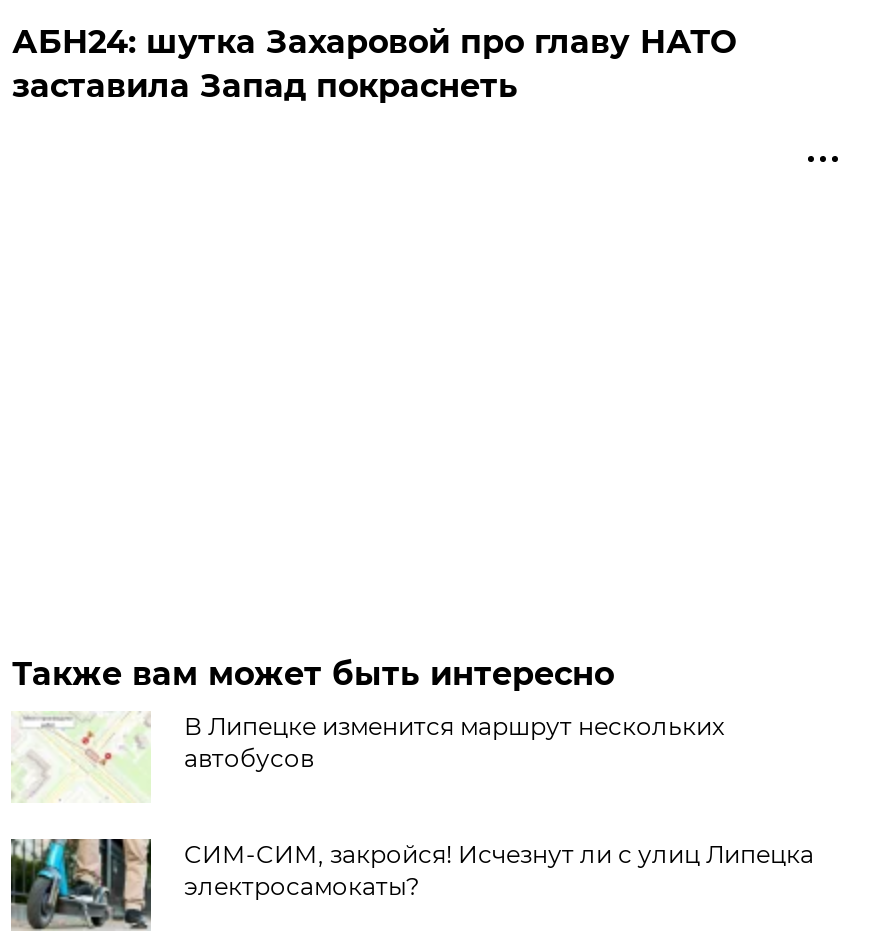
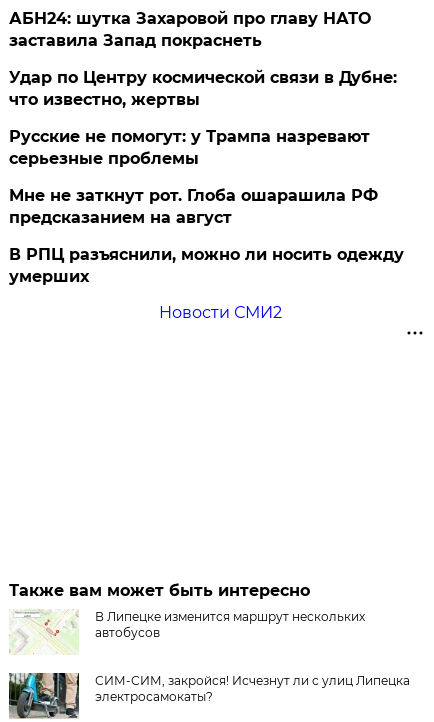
+ Удар по Центру космической связи в Дубне:
+ что известно, жертвы
+ Русские не помогут: у Трампа назревают
+ серьезные проблемы
+ Мне не заткнут рот. Глоба ошарашила РФ
+ предсказанием на август
+ В РПЦ разъяснили, можно ли носить одежду
+ умерших
+ Новости СМИ2
